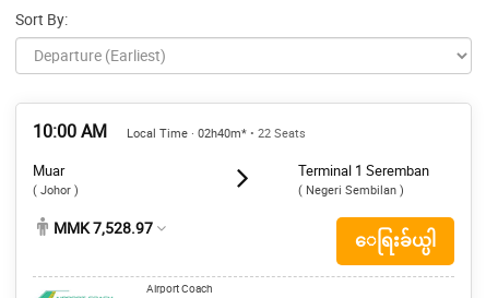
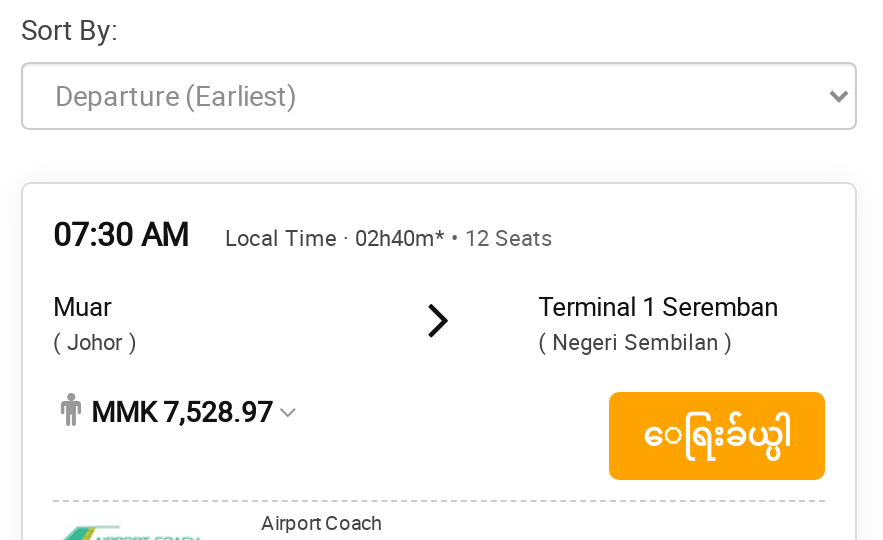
- 10:00 AM
+ 07:30 AM

- Local Time · 02h40m* • 22 Seats
+ Local Time · 02h40m* • 12 Seats
